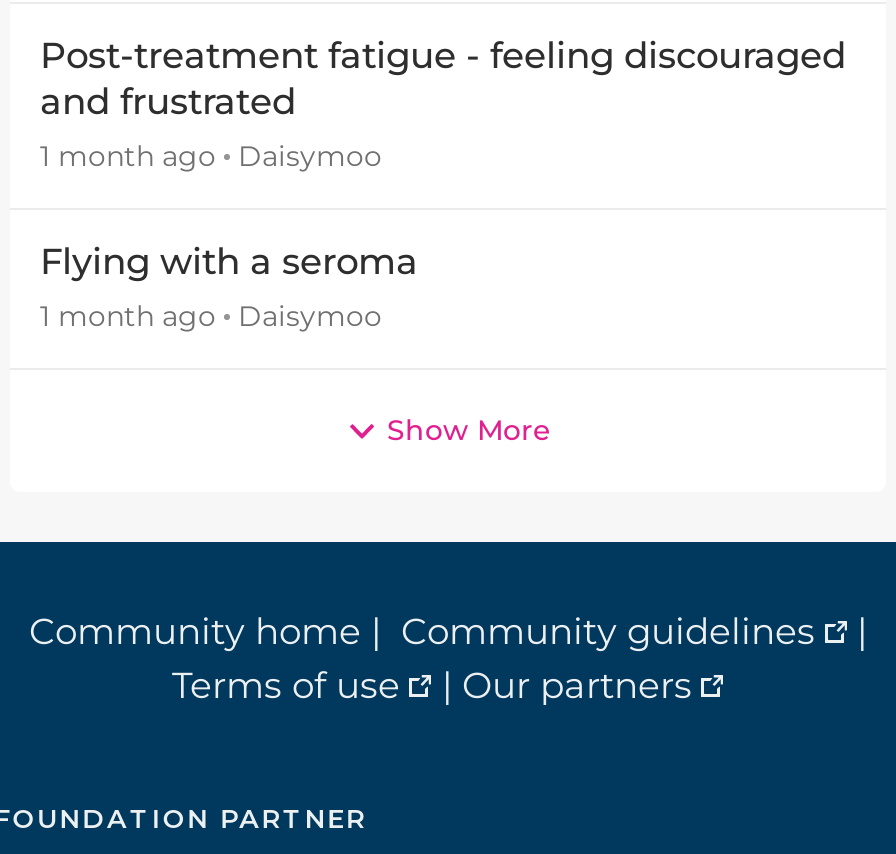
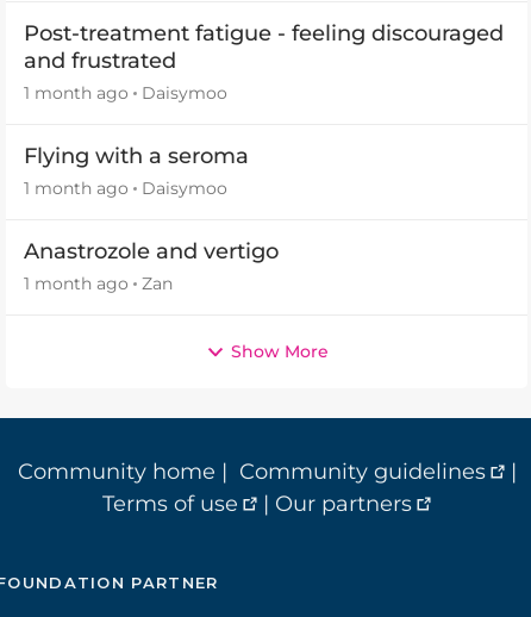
+ Anastrozole and vertigo
+ 1 month ago
+ Zan
